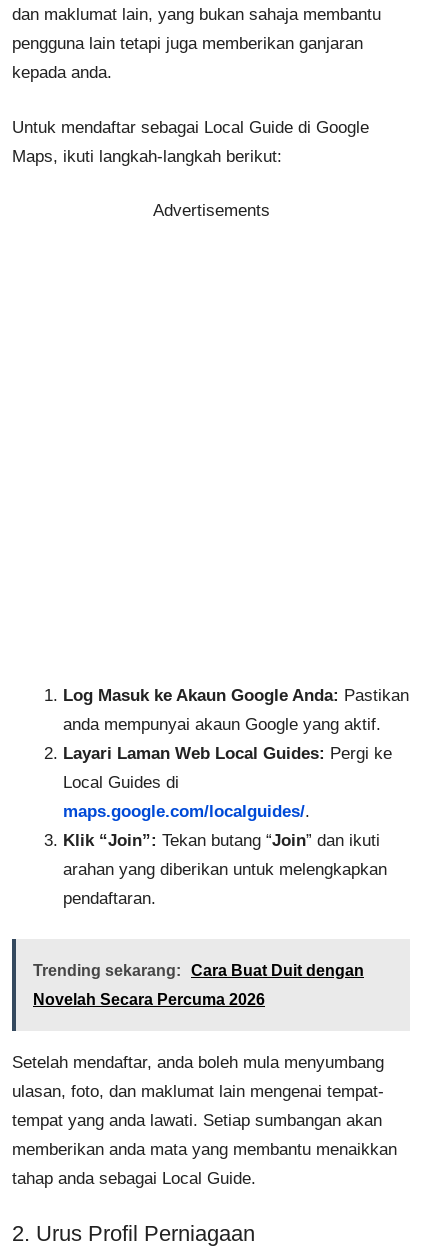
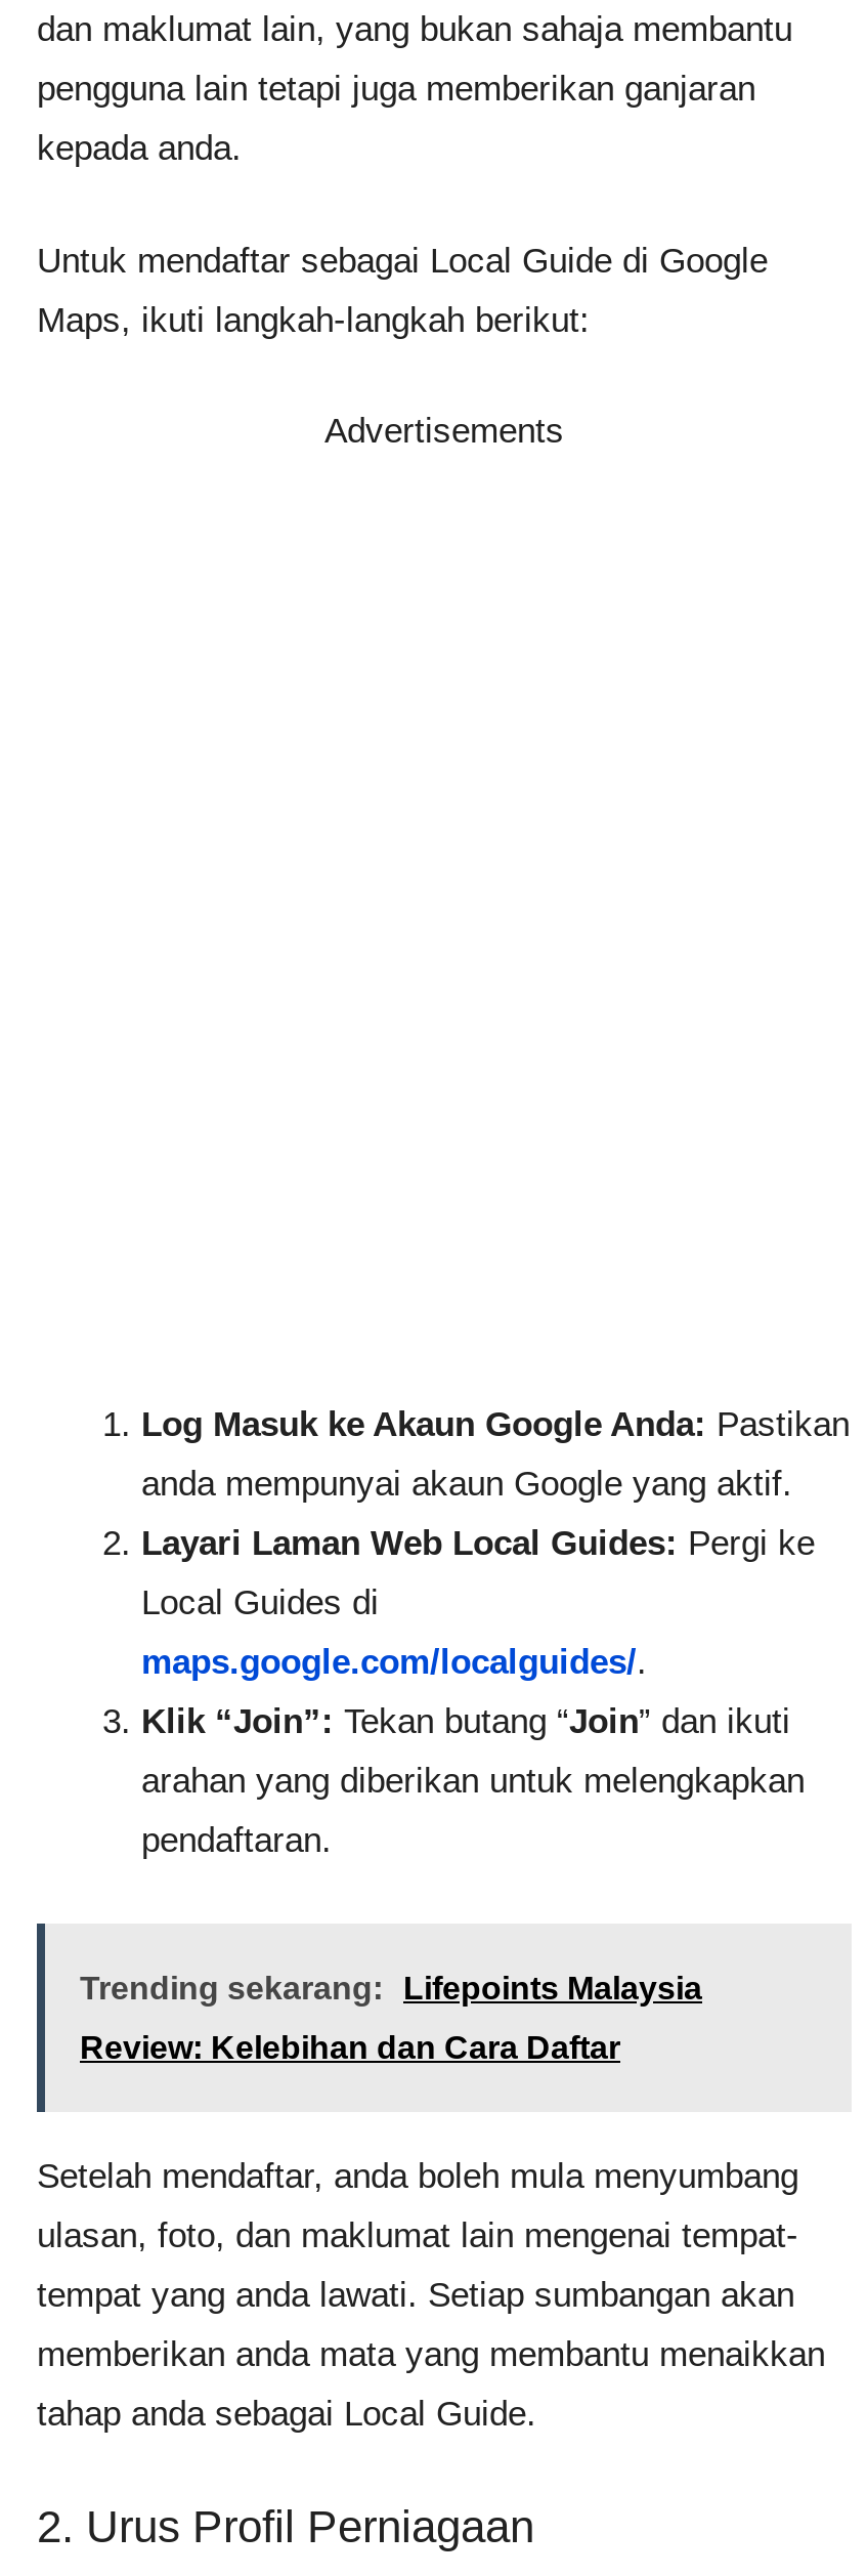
- Trending sekarang: Cara Buat Duit dengan
+ Trending sekarang: Lifepoints Malaysia

- Novelah Secara Percuma 2026
+ Review: Kelebihan dan Cara Daftar
